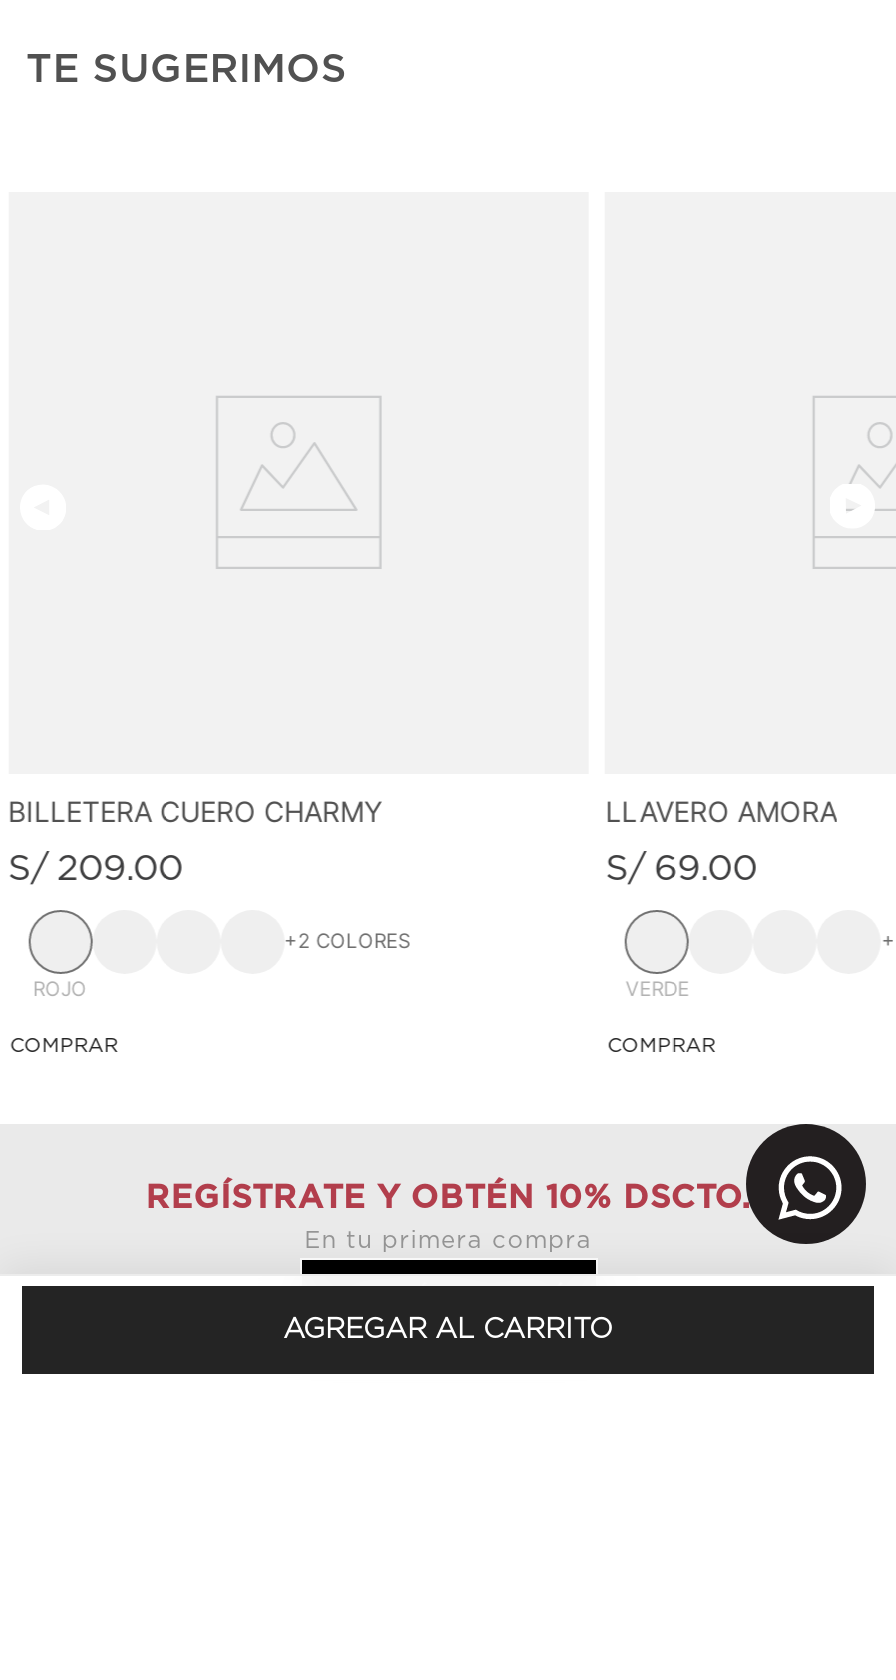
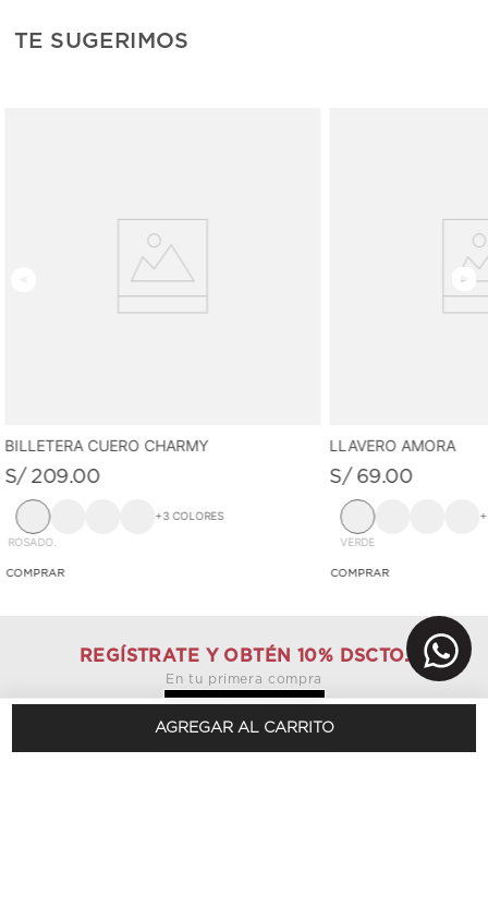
- +2 COLORES
+ +3 COLORES

- ROJO
+ ROSADO.
